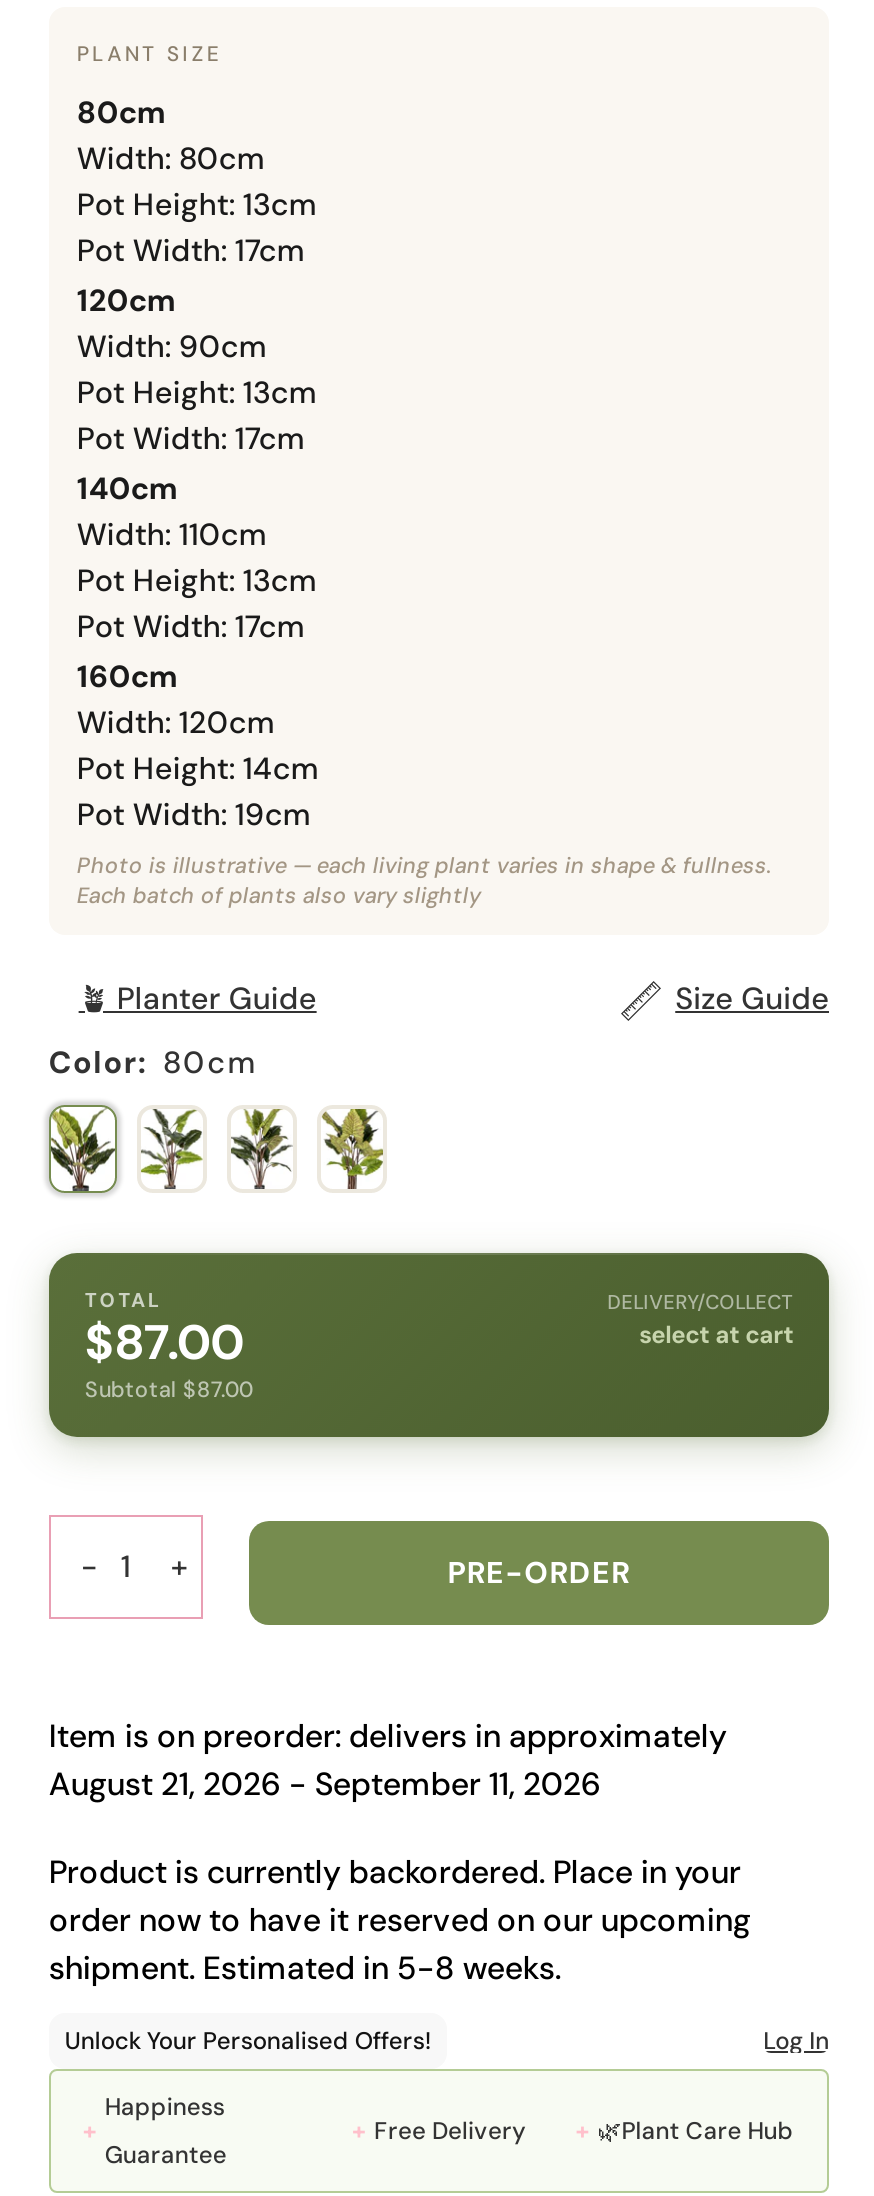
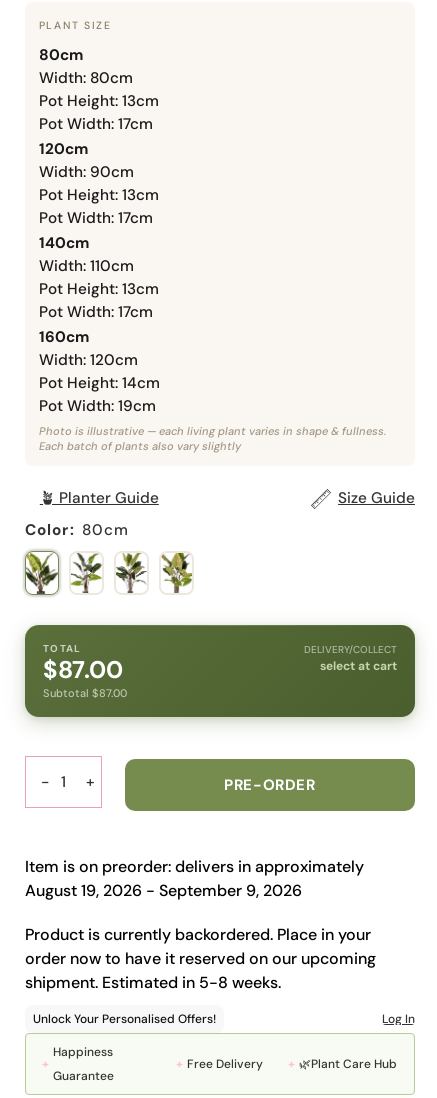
- August 21, 2026 - September 11, 2026
+ August 19, 2026 - September 9, 2026
